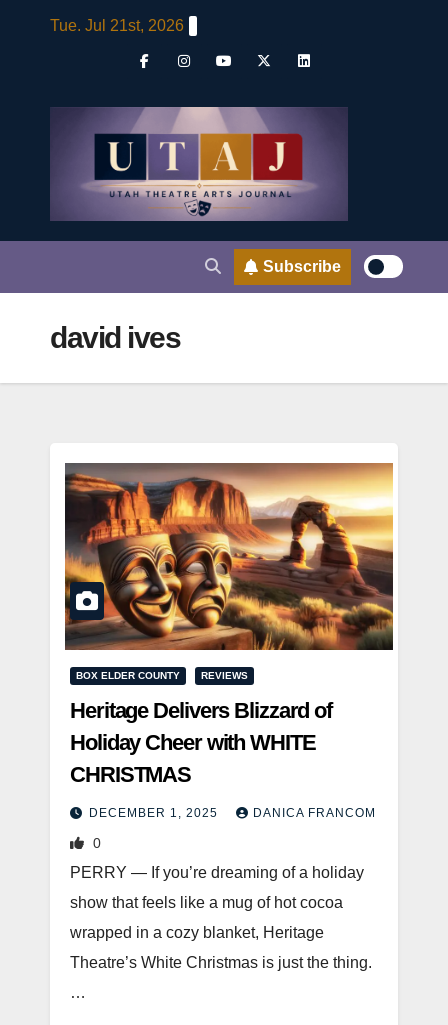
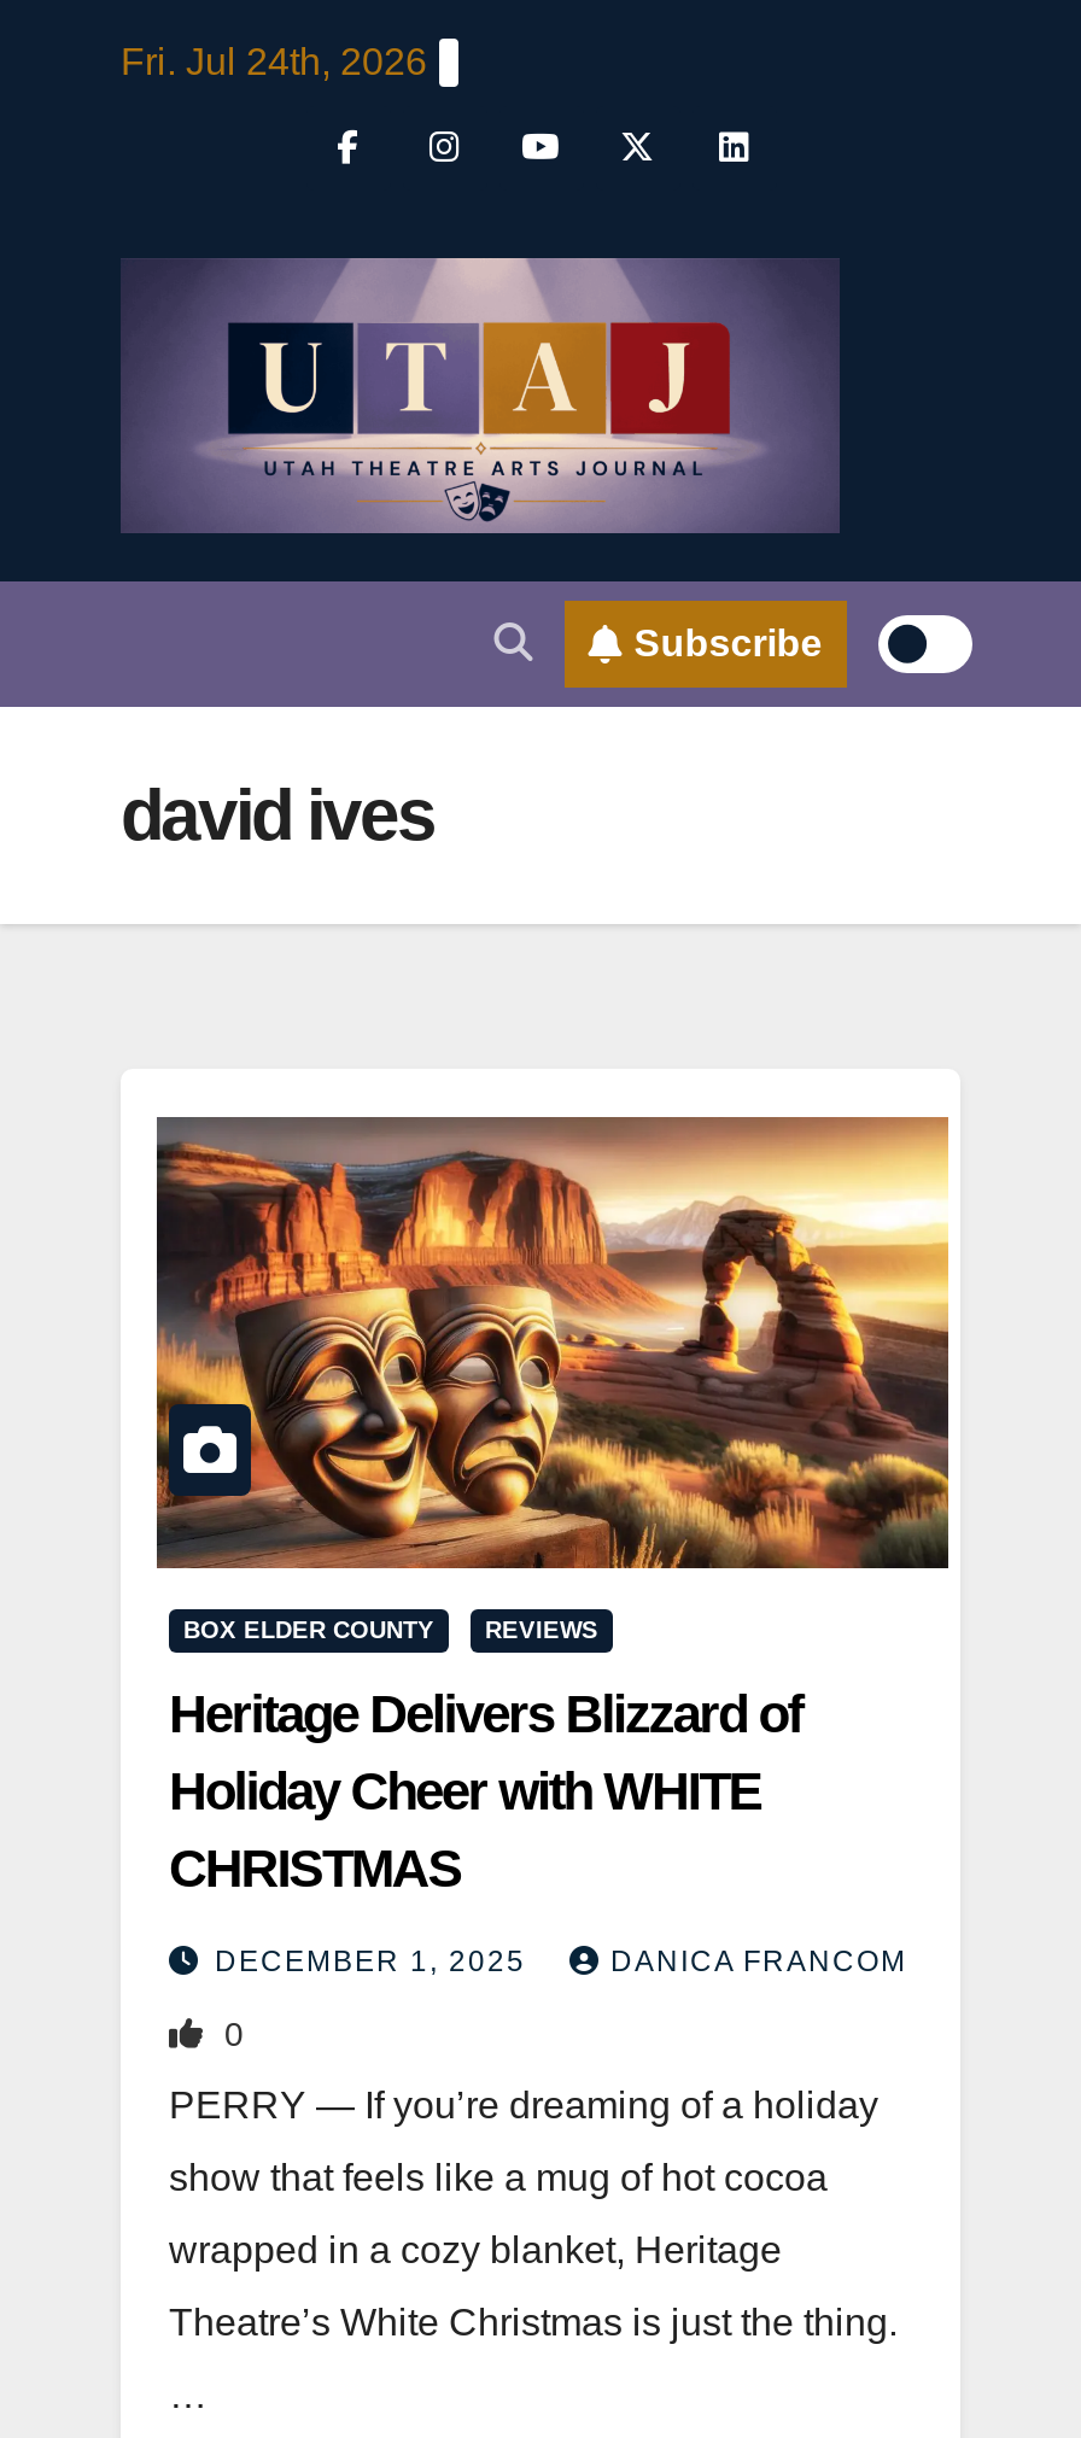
- Tue. Jul 21st, 2026
+ Fri. Jul 24th, 2026
